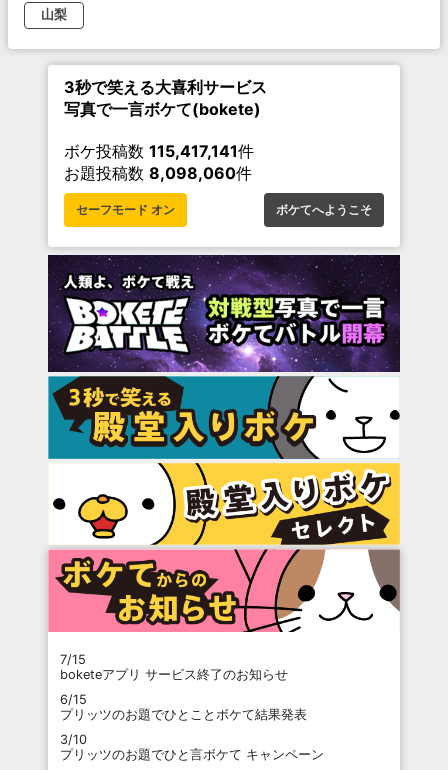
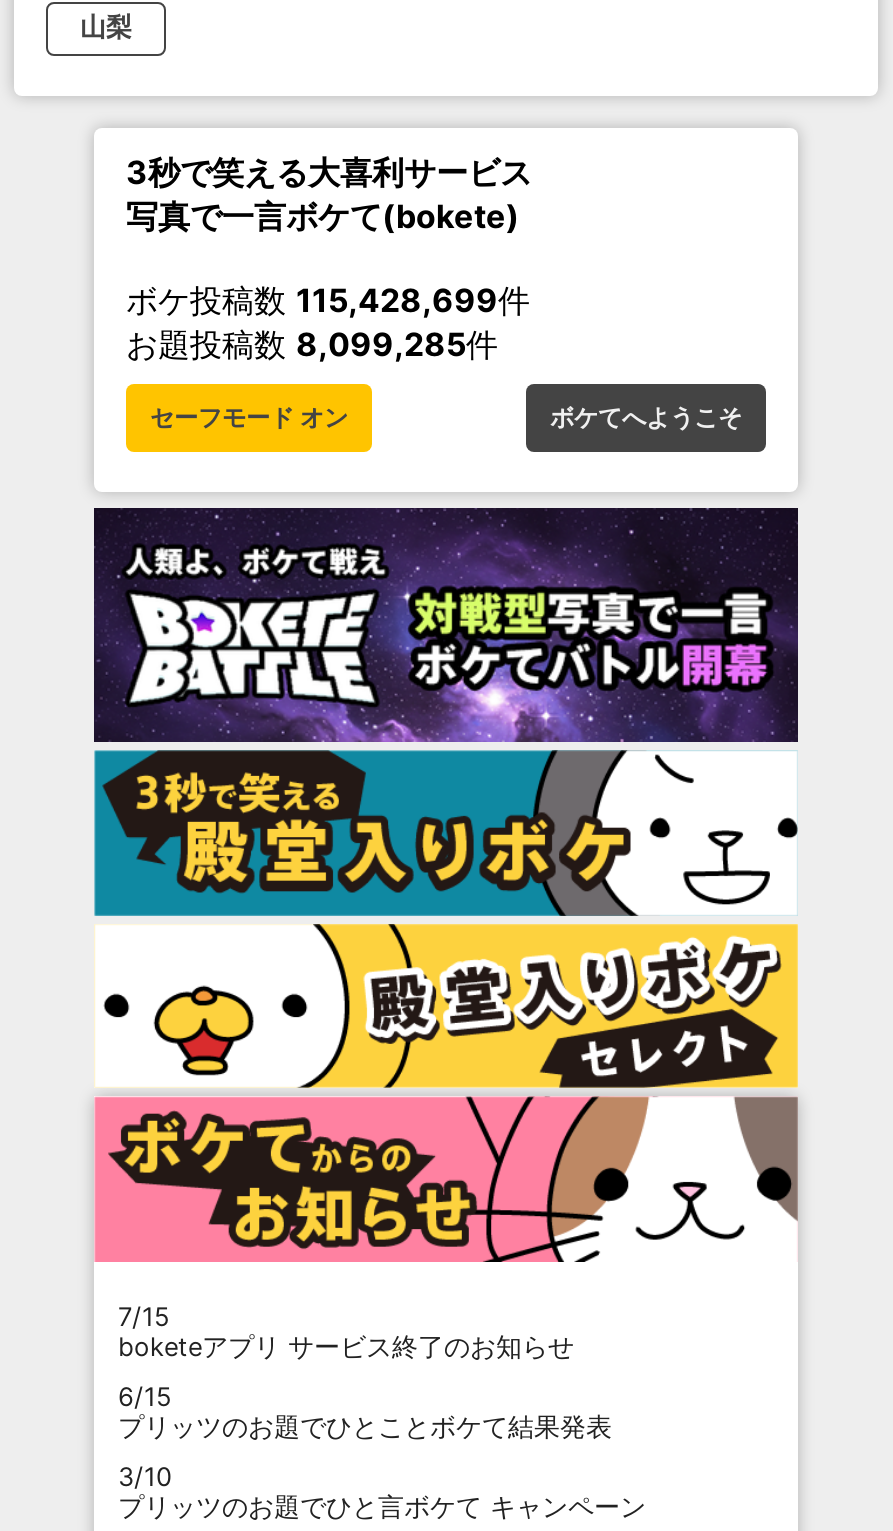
- ボケ投稿数115,417,141件
+ ボケ投稿数115,428,699件

- お題投稿数8,098,060件
+ お題投稿数8,099,285件
